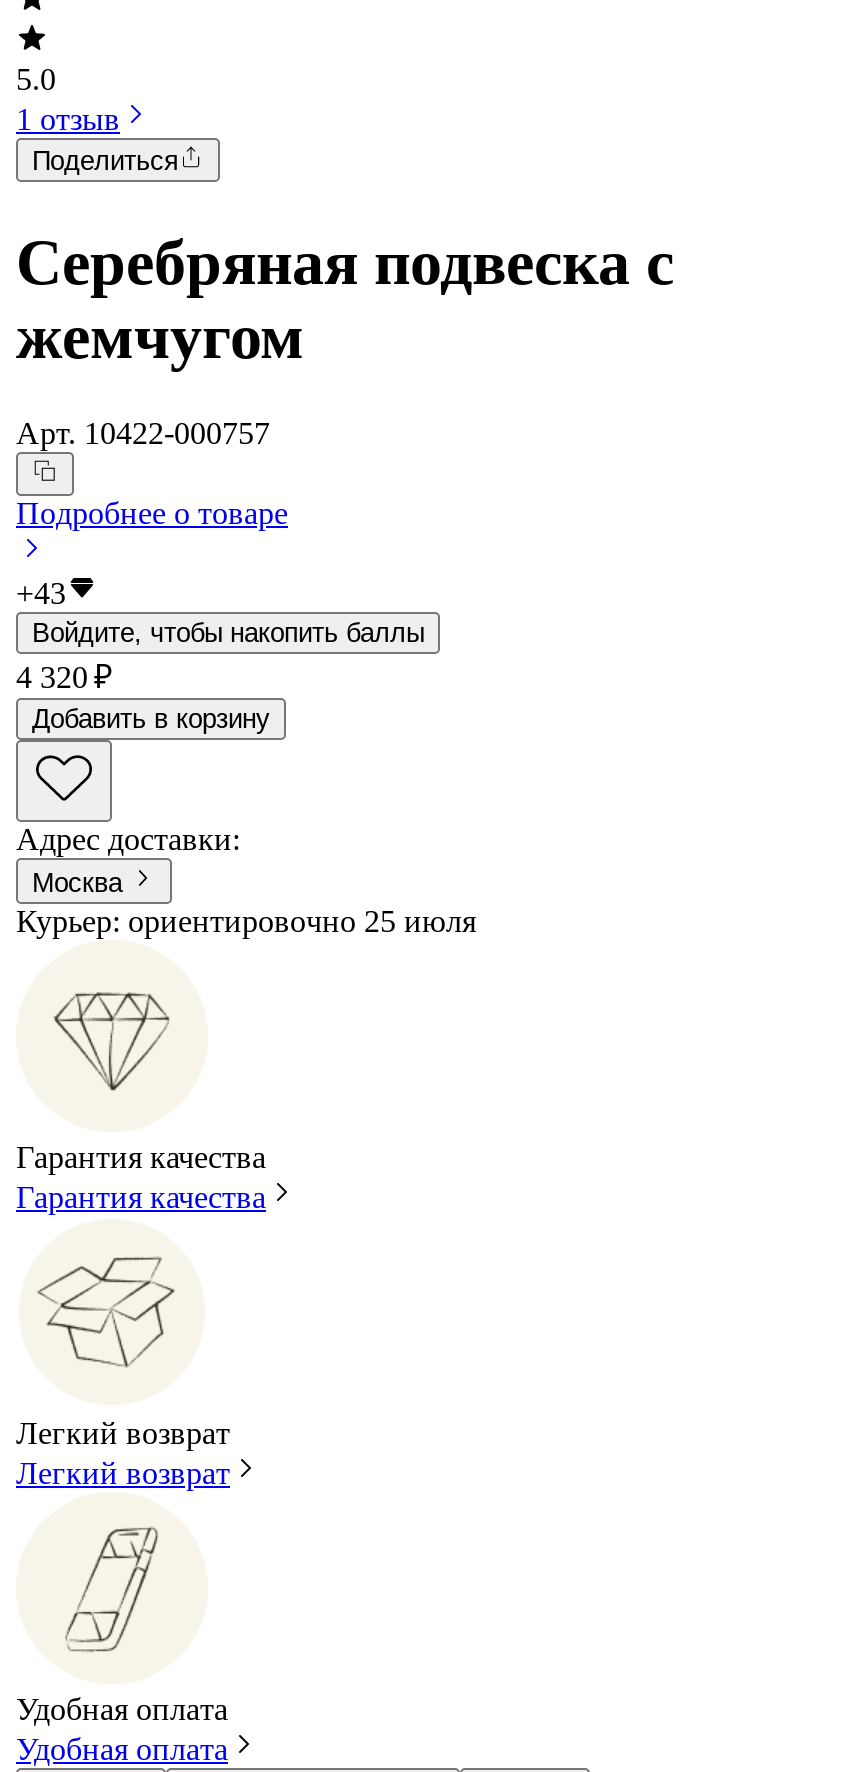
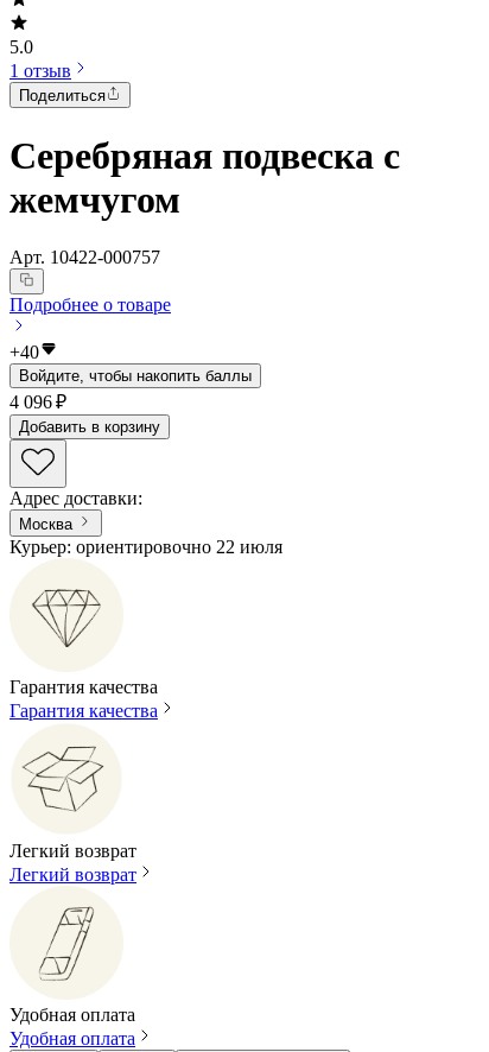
- +43
+ +40

- 4 320 ₽
+ 4 096 ₽

- Курьер: ориентировочно 25 июля
+ Курьер: ориентировочно 22 июля
